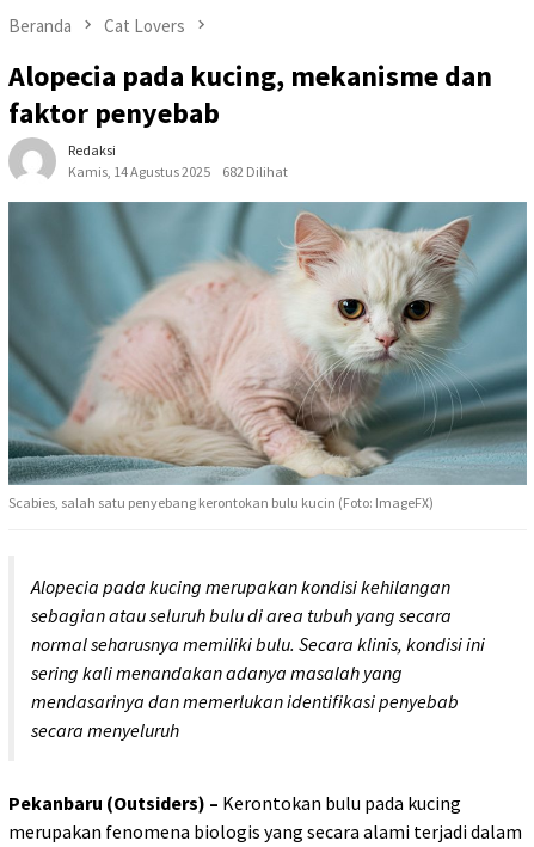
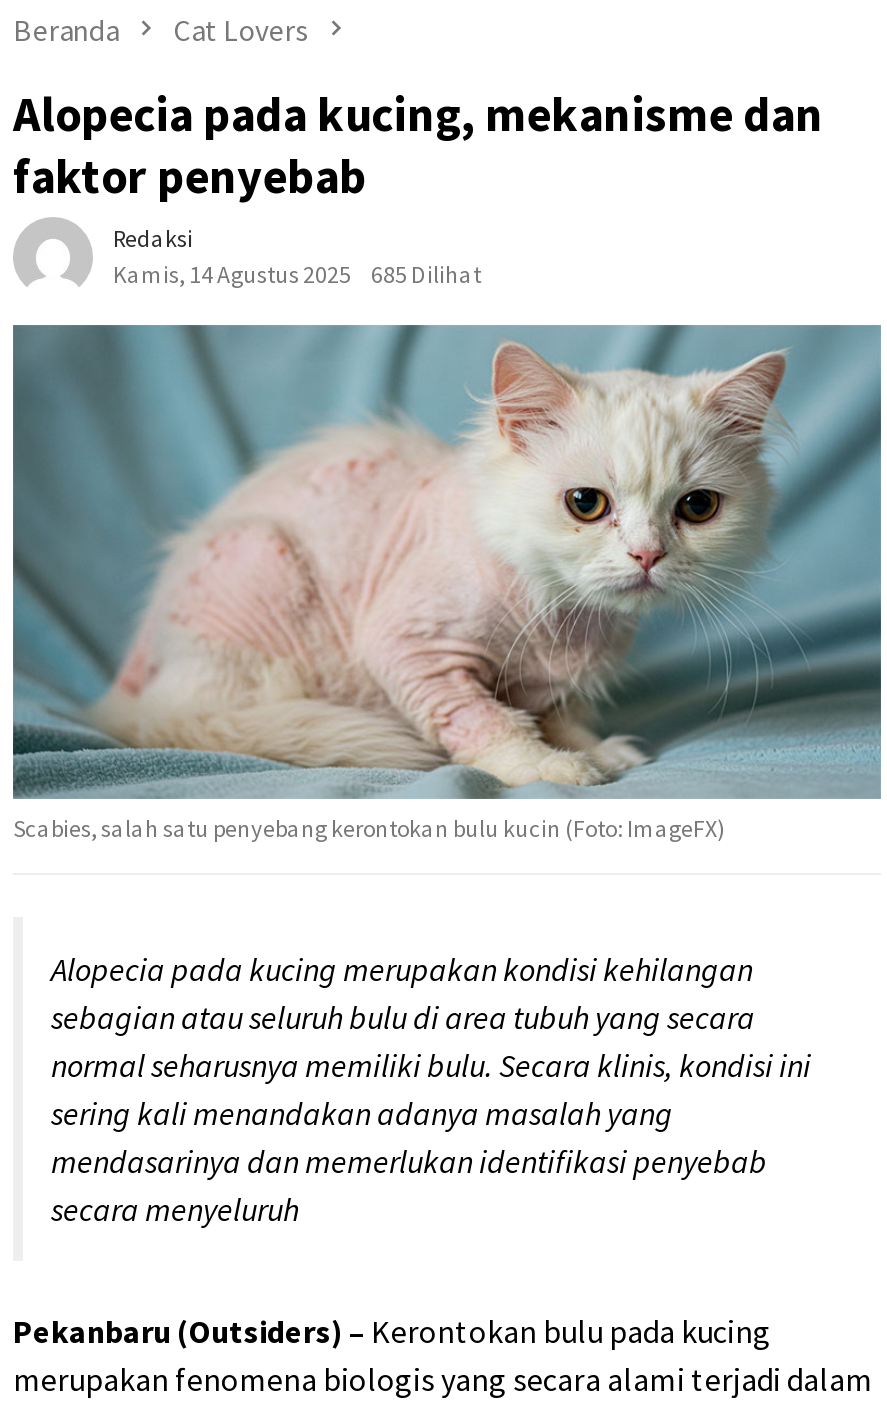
- Kamis, 14 Agustus 2025 682 Dilihat
+ Kamis, 14 Agustus 2025 685 Dilihat
